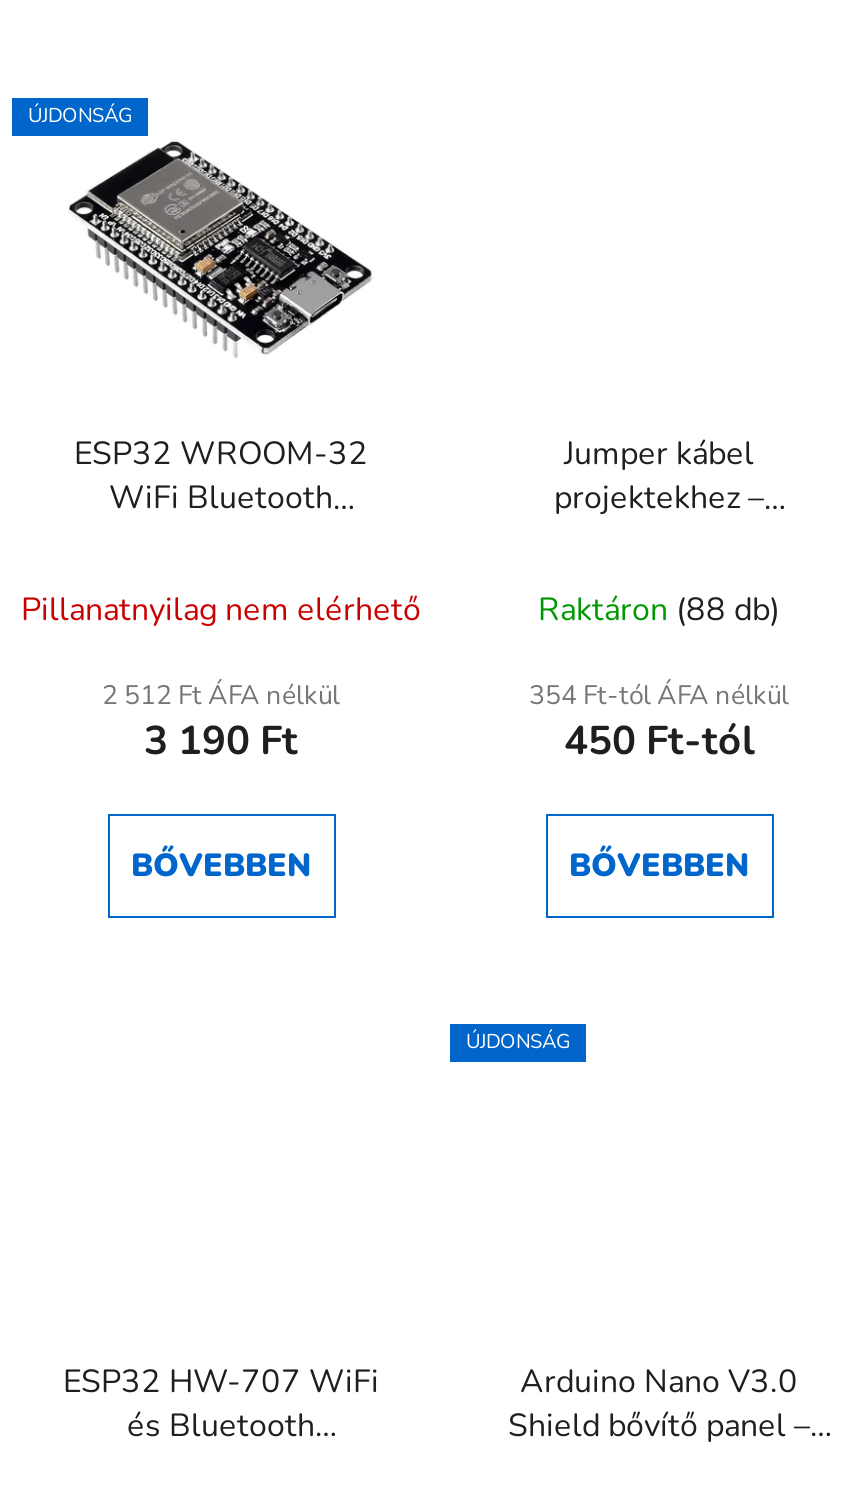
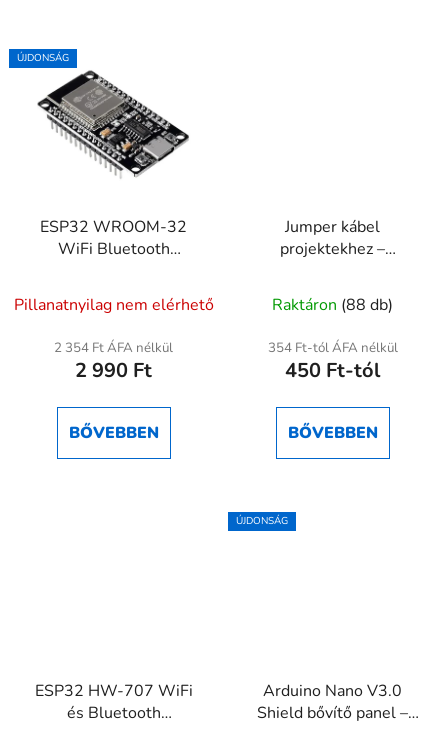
- 2 512 Ft ÁFA nélkül
+ 2 354 Ft ÁFA nélkül

- 3 190 Ft
+ 2 990 Ft
